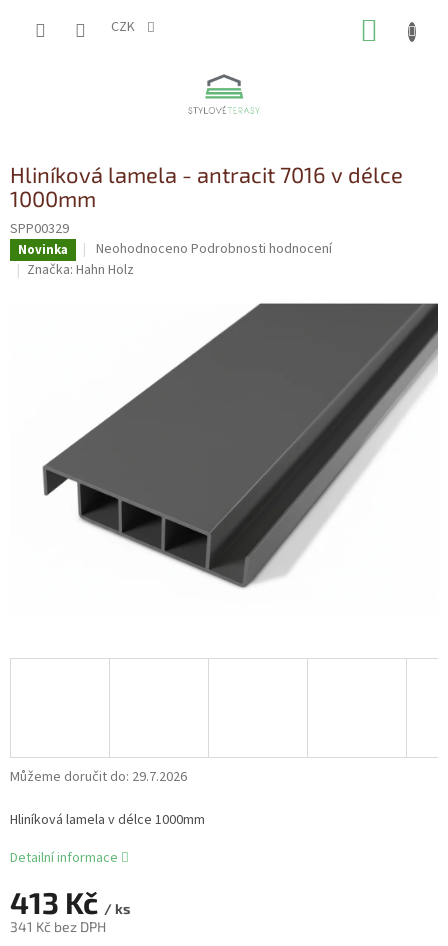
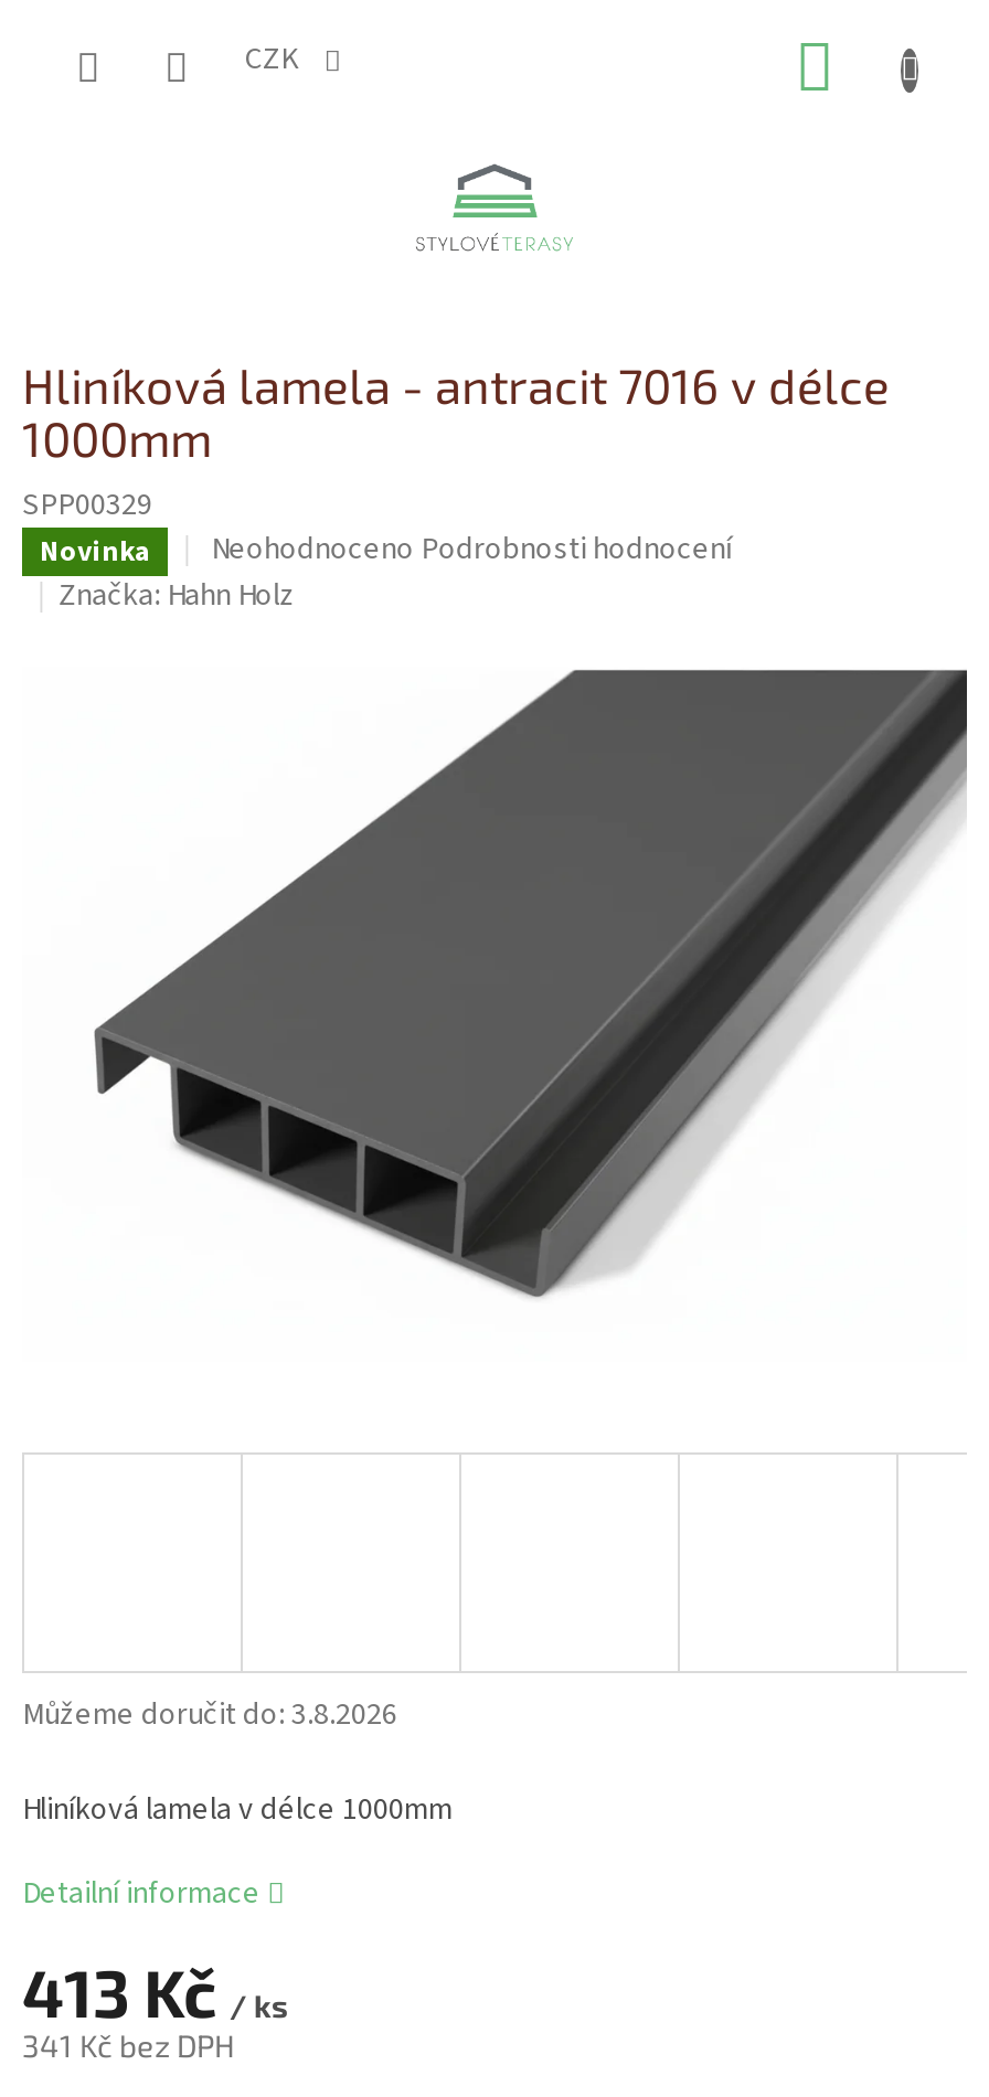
- Můžeme doručit do: 29.7.2026
+ Můžeme doručit do: 3.8.2026
